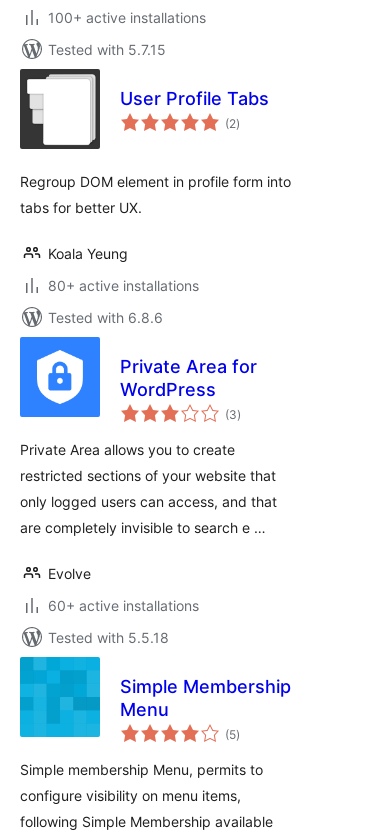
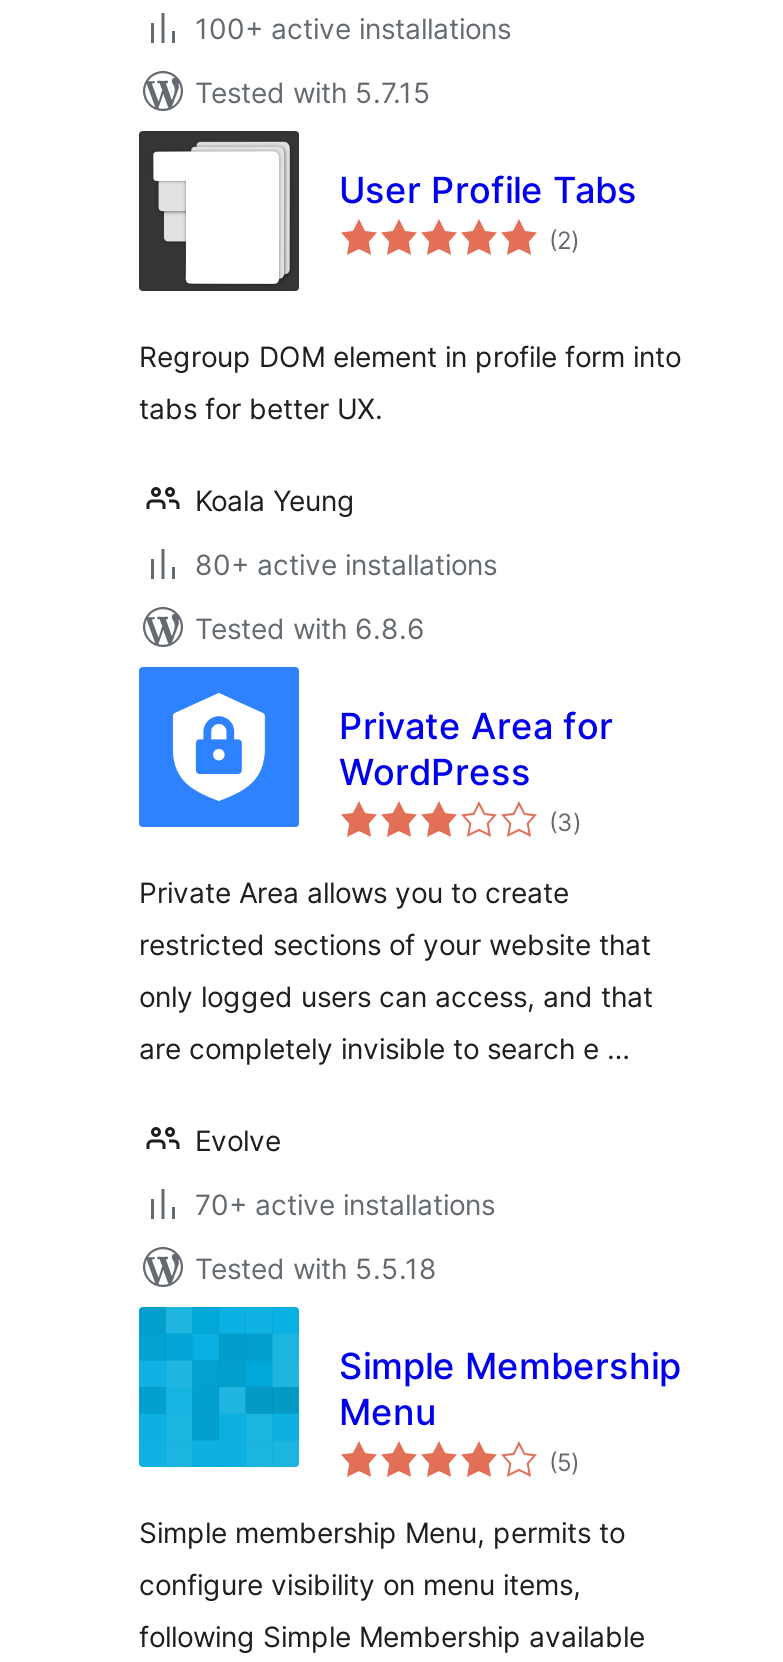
- 60+ active installations
+ 70+ active installations
